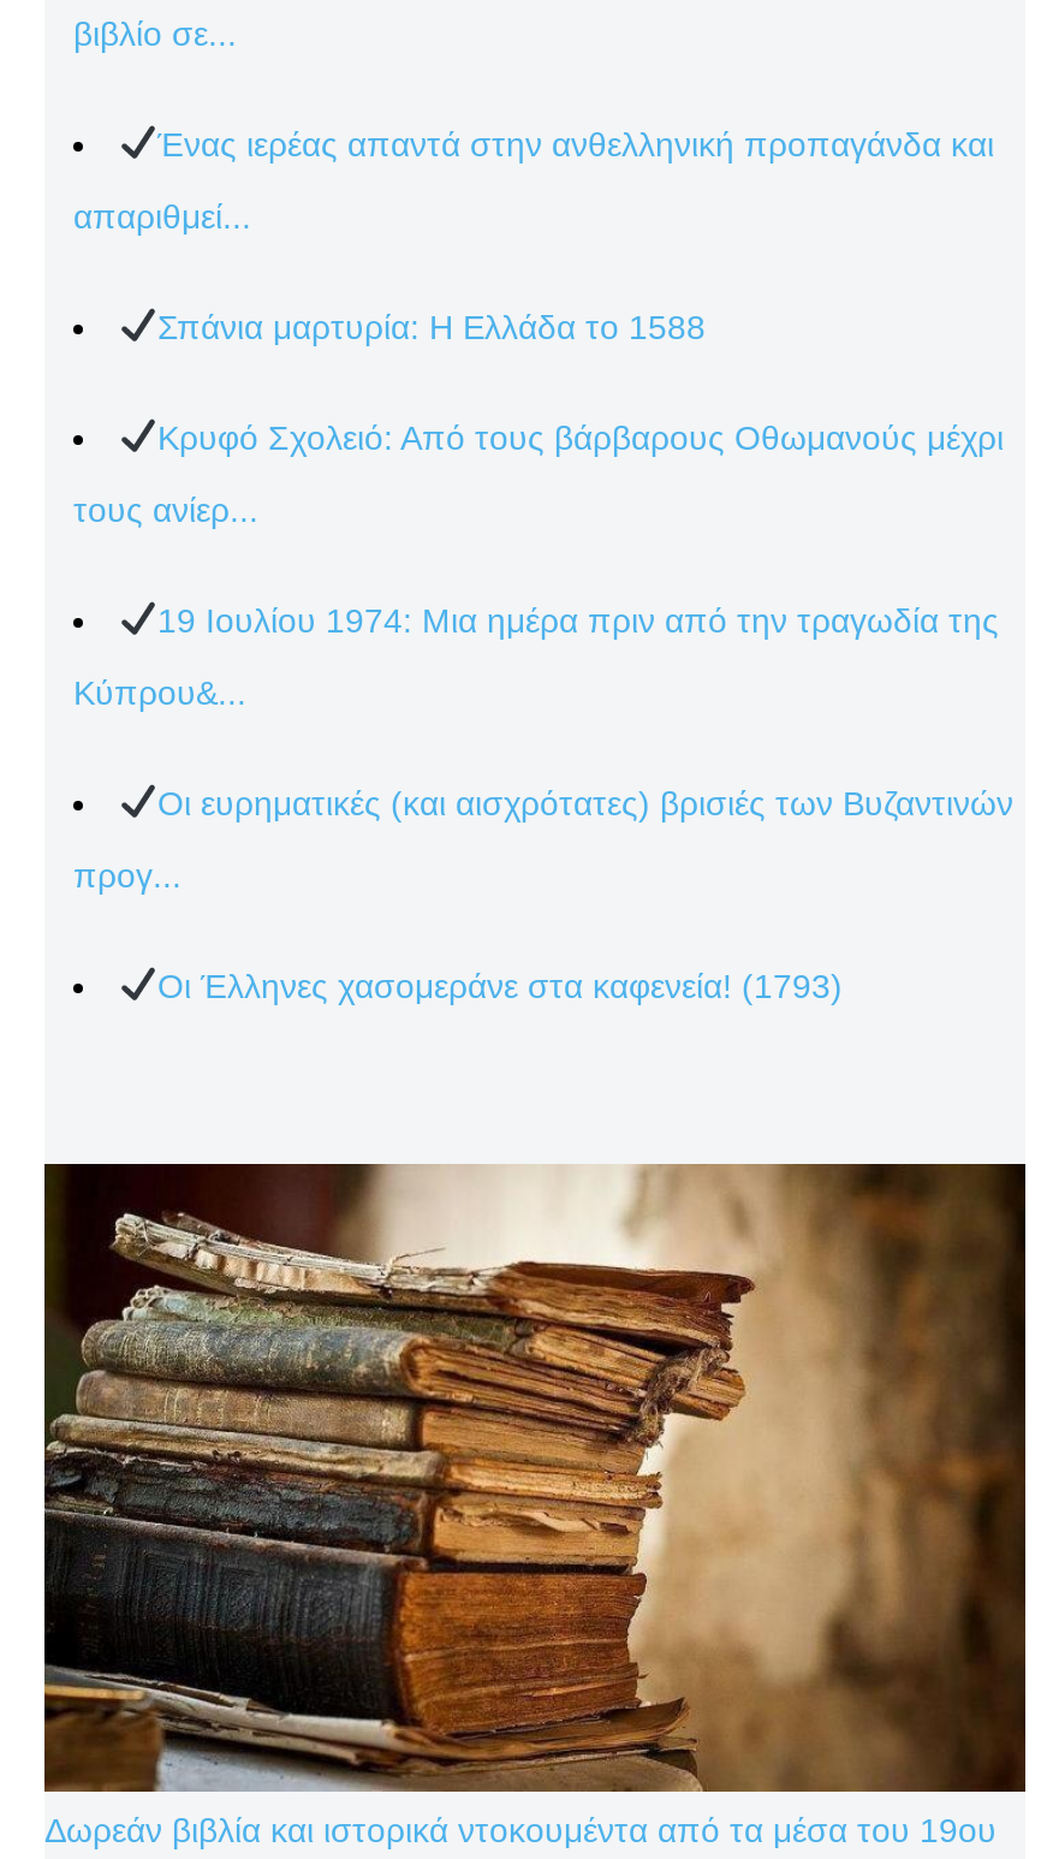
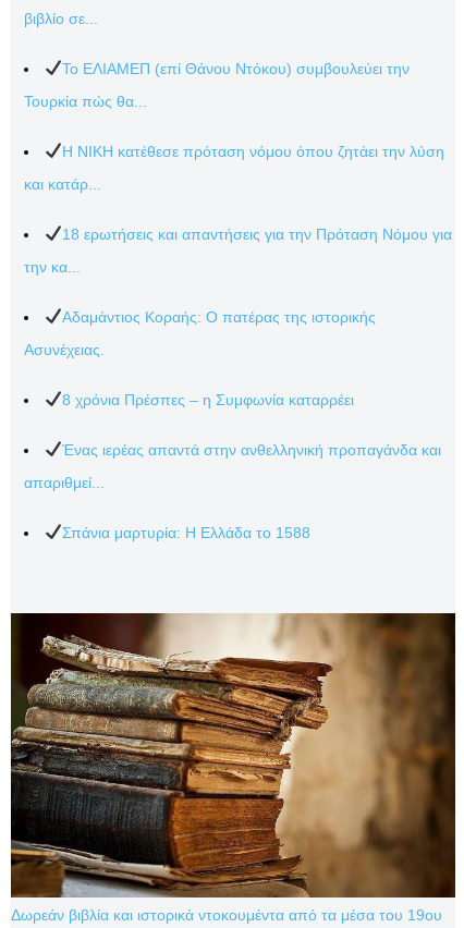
+ Το ΕΛΙΑΜΕΠ (επί Θάνου Ντόκου) συμβουλεύει την
+ Τουρκία πώς θα...
+ Η ΝΙΚΗ κατέθεσε πρόταση νόμου όπου ζητάει την λύση
+ και κατάρ...
+ 18 ερωτήσεις και απαντήσεις για την Πρόταση Νόμου για
+ την κα...
+ Αδαμάντιος Κοραής: Ο πατέρας της ιστορικής
+ Ασυνέχειας.
+ 8 χρόνια Πρέσπες – η Συμφωνία καταρρέει

moved down: Ένας ιερέας απαντά στην ανθελληνική προπαγάνδα και | απαριθμεί... | Σπάνια μαρτυρία: Η Ελλάδα το 1588

- Κρυφό Σχολειό: Από τους βάρβαρους Οθωμανούς μέχρι
- τους ανίερ...
- 19 Ιουλίου 1974: Μια ημέρα πριν από την τραγωδία της
- Κύπρου&...
- Οι ευρηματικές (και αισχρότατες) βρισιές των Βυζαντινών
- προγ...
- Οι Έλληνες χασομεράνε στα καφενεία! (1793)
